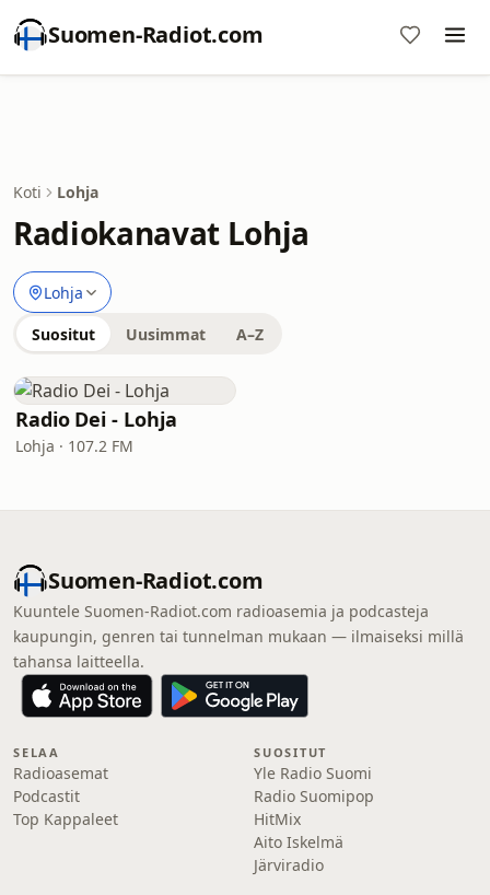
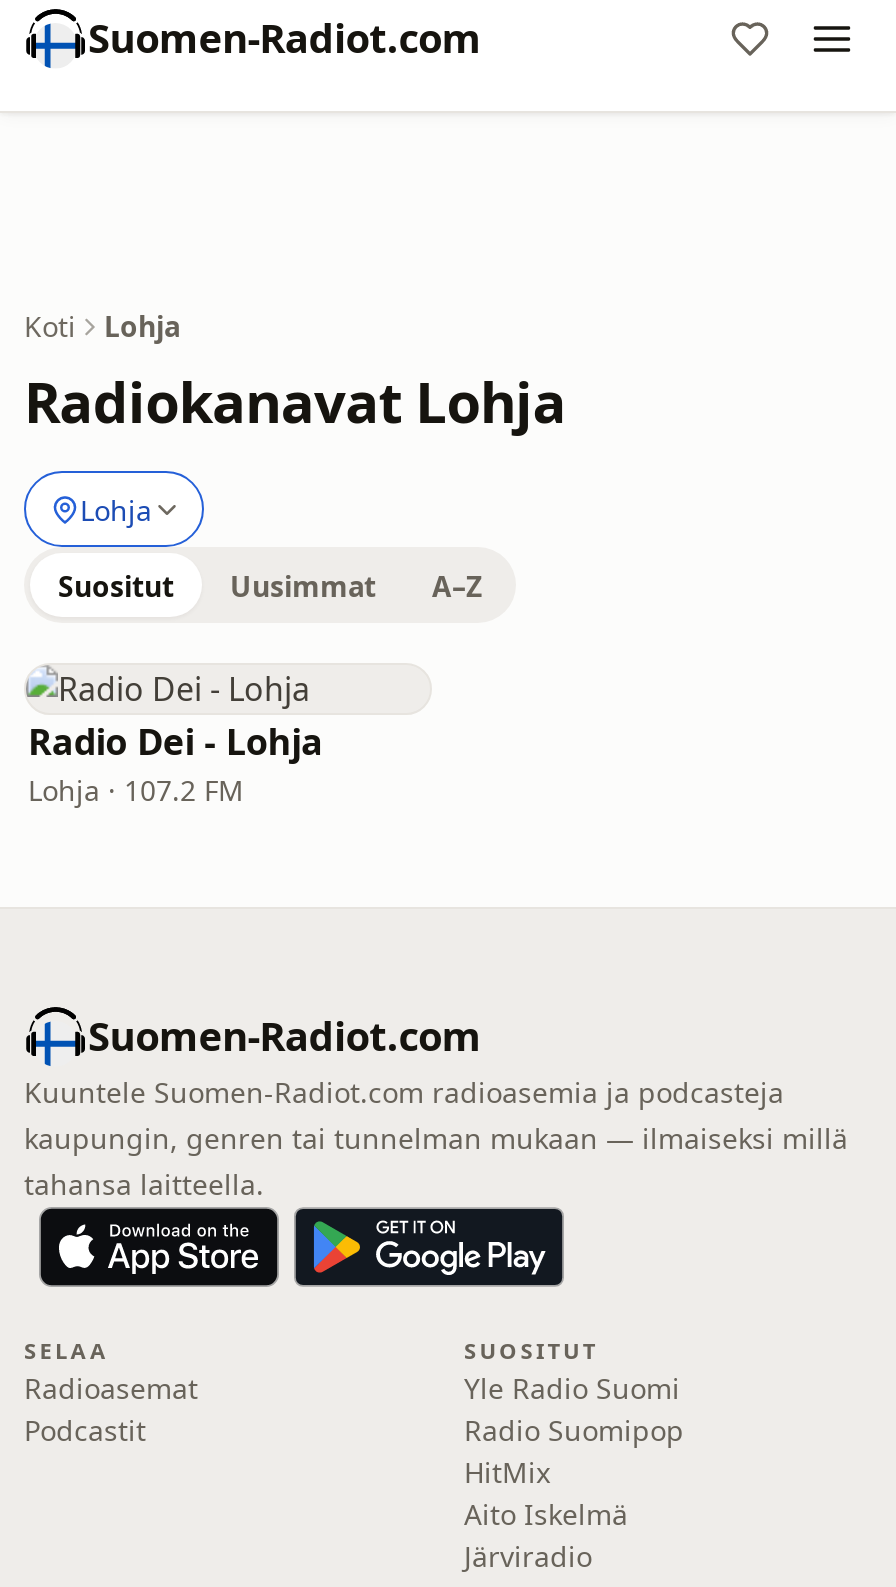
- Top Kappaleet
